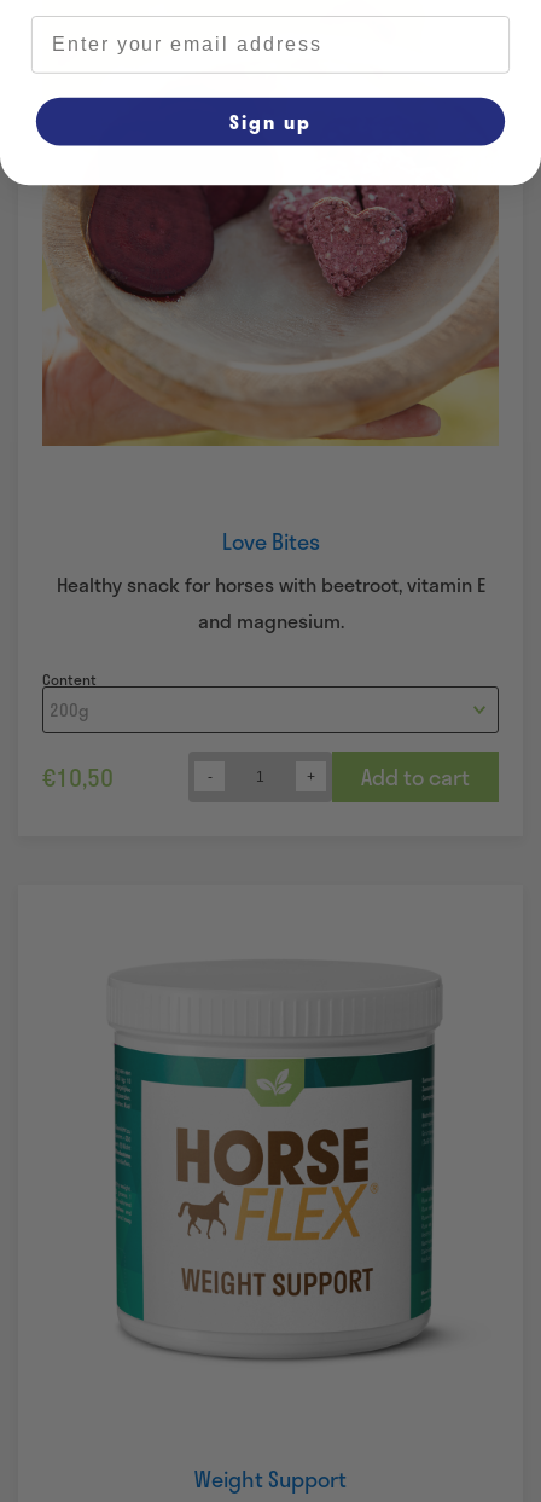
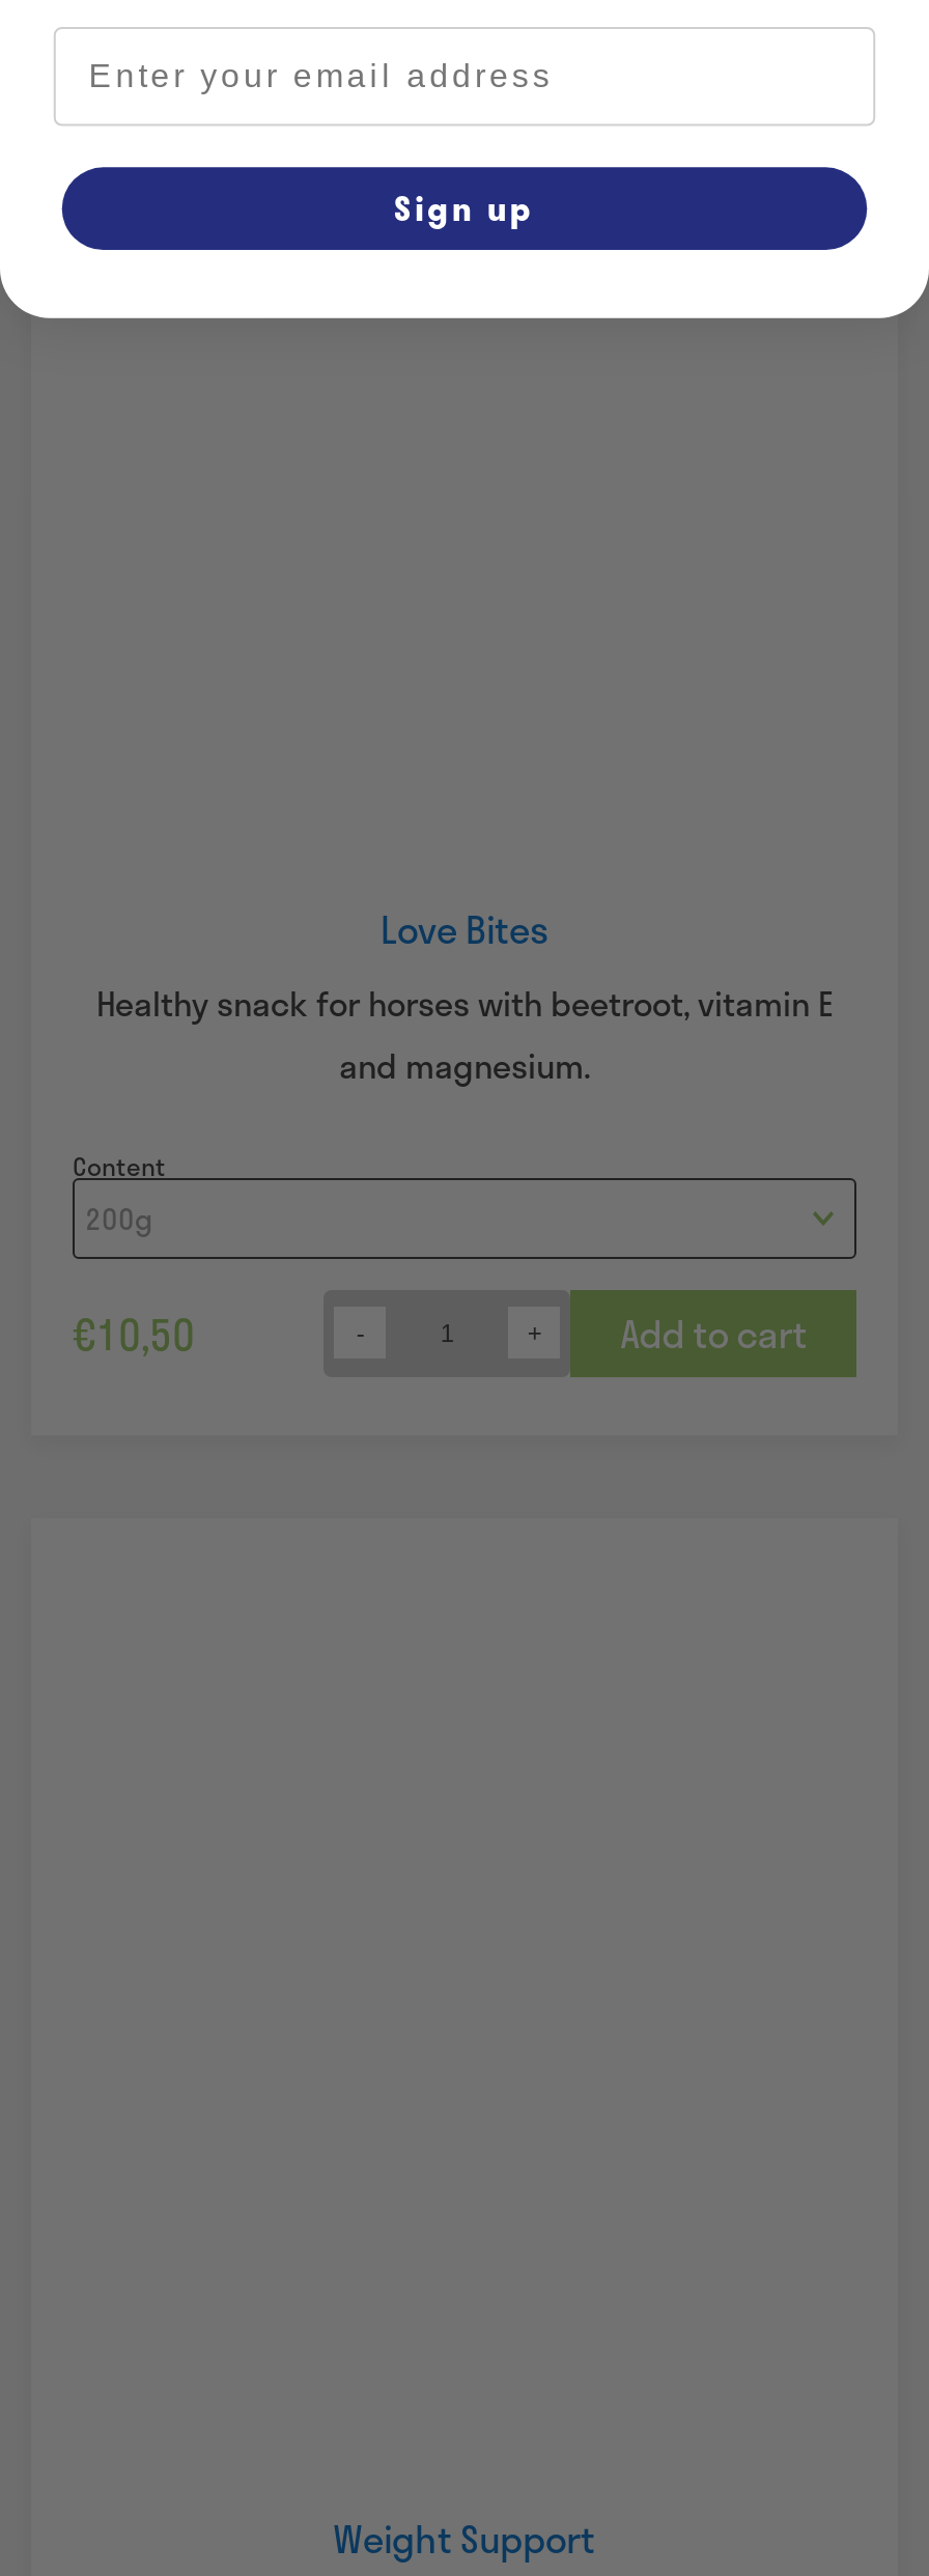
- [image]

- [image]
